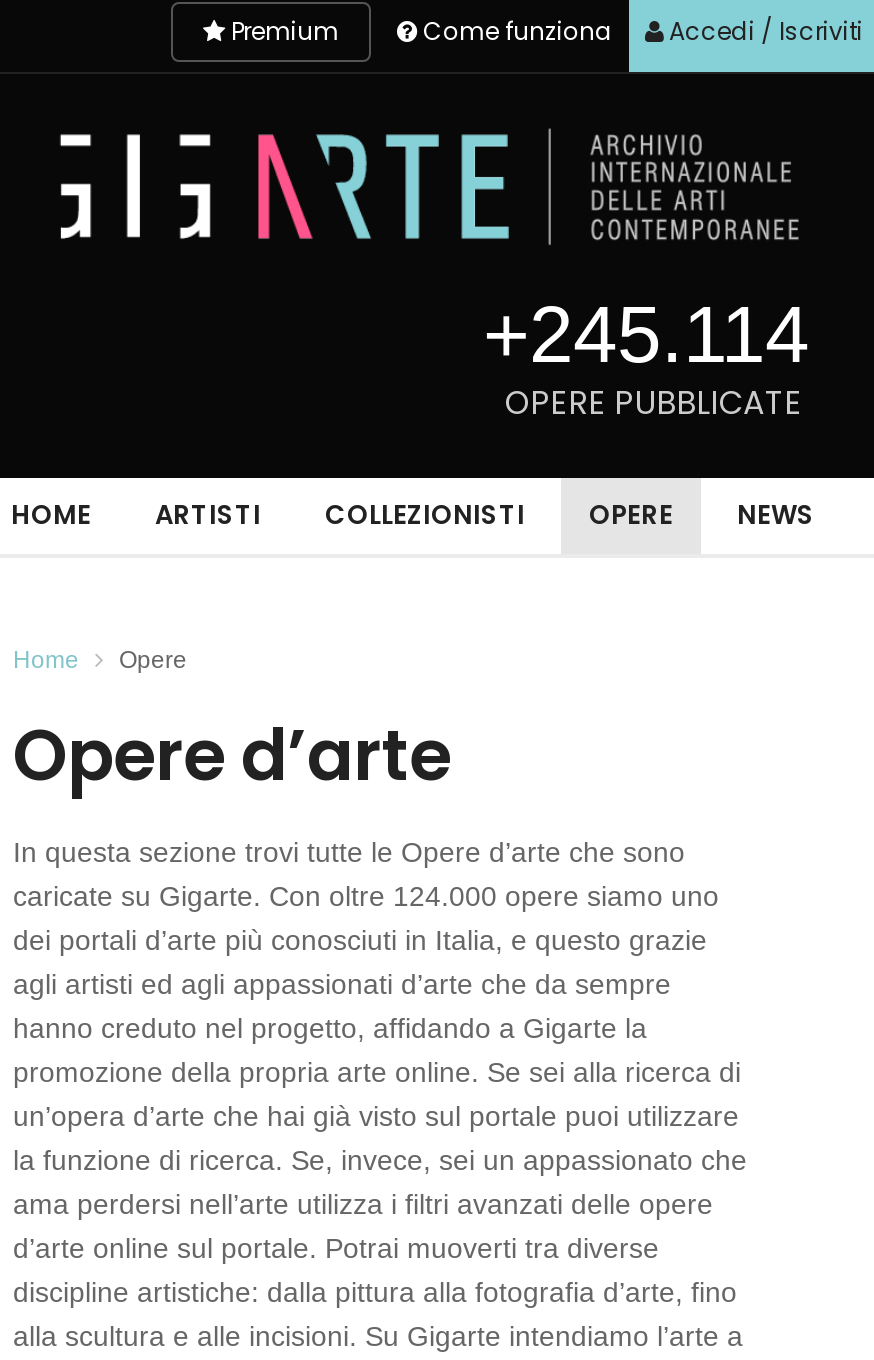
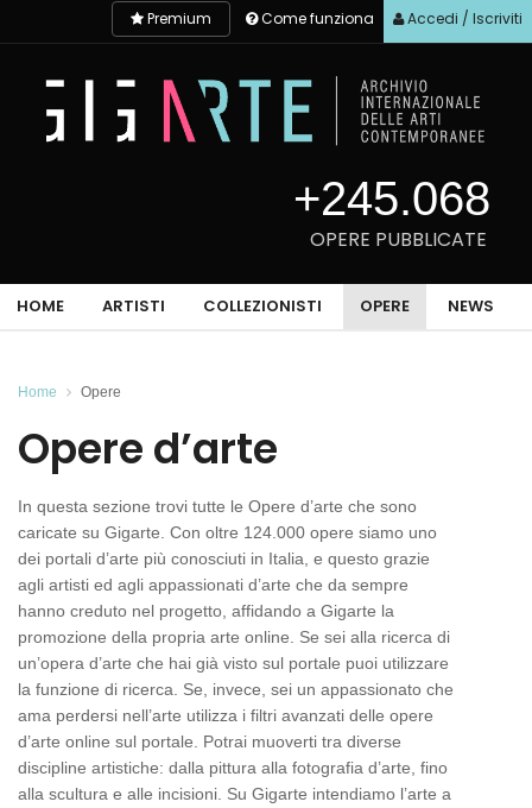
- +245.114
+ +245.068
